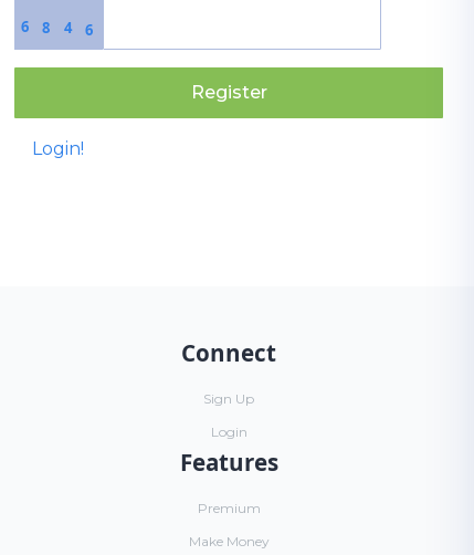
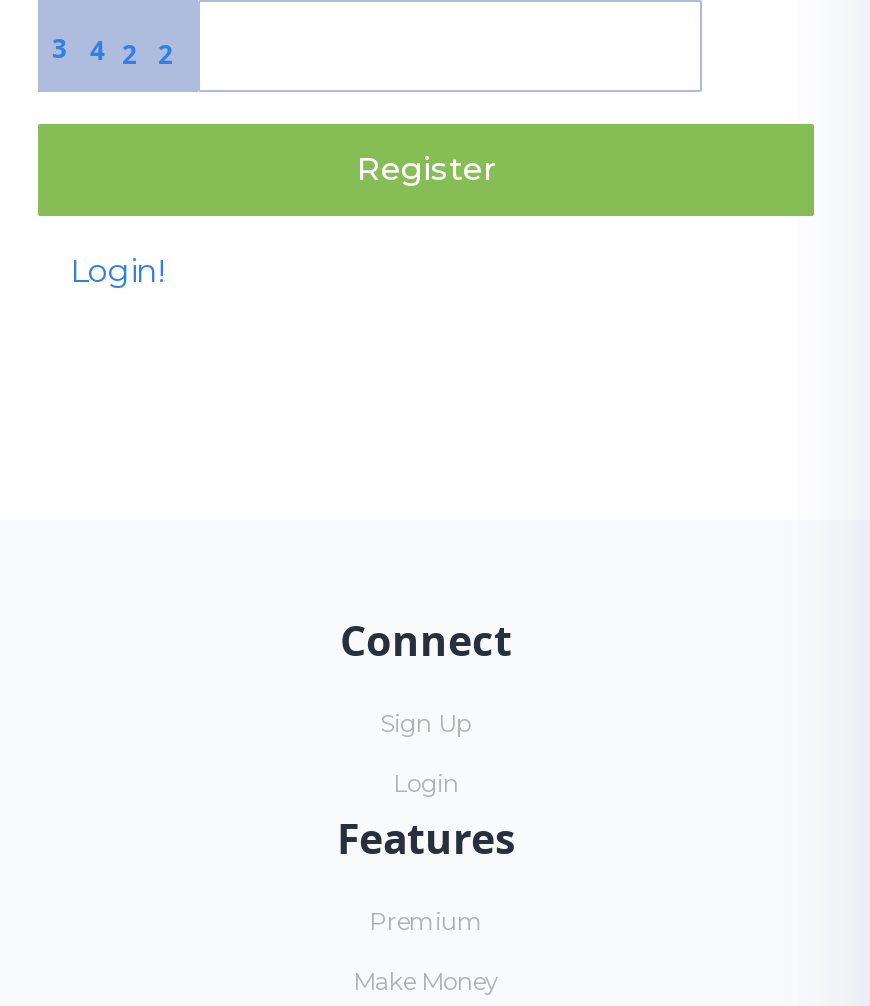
- 6
+ 2

- 8
+ 3

- 6
+ 2
